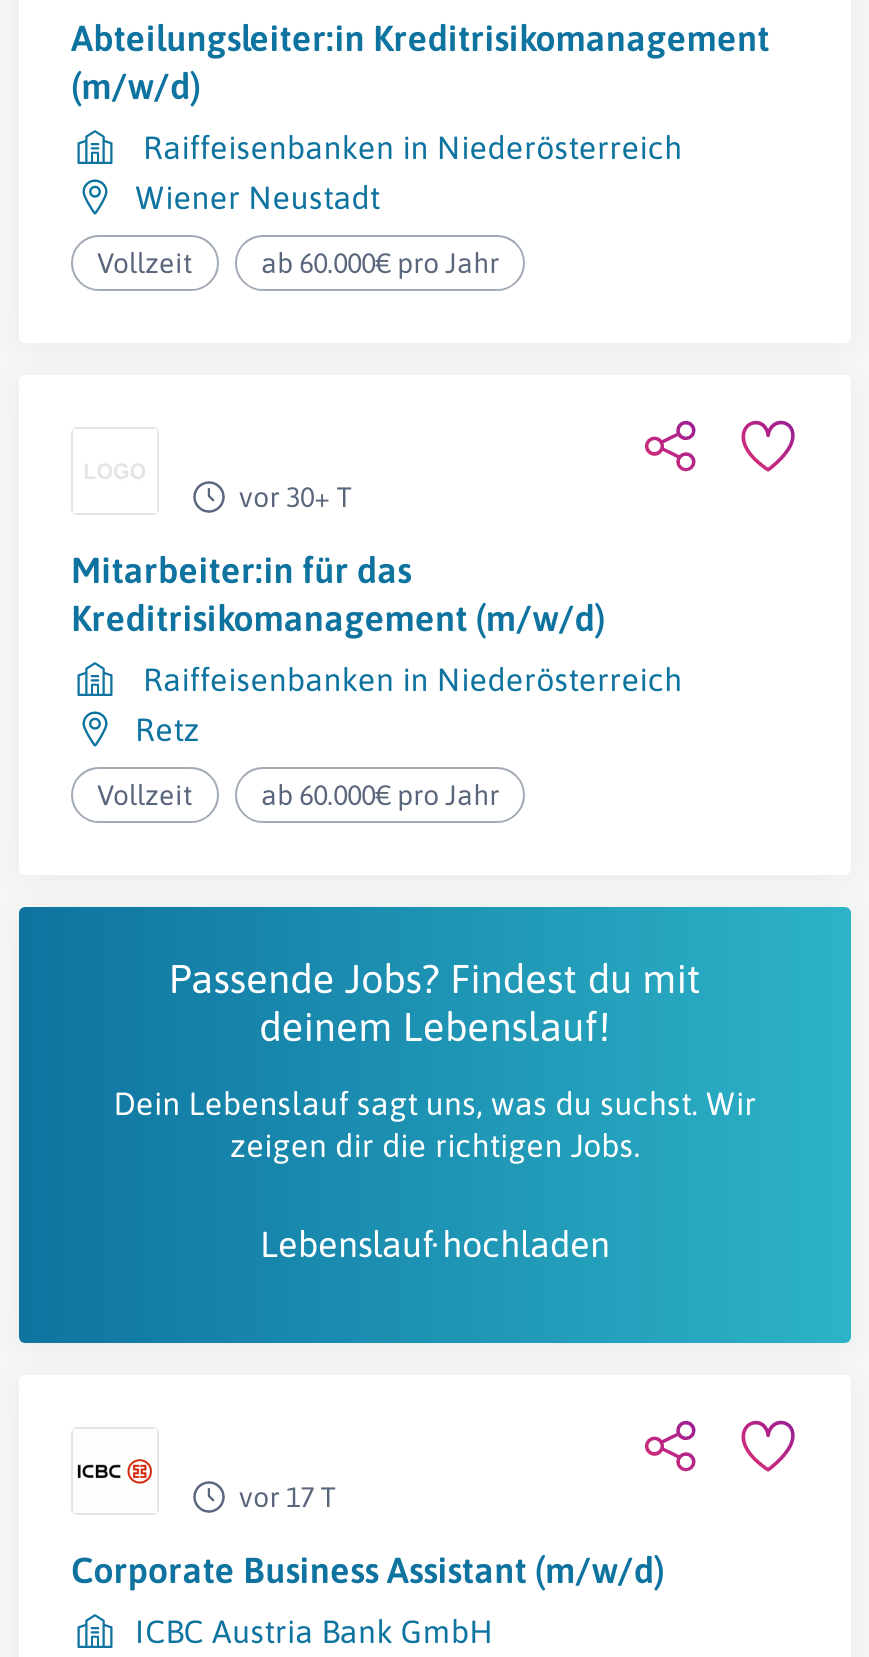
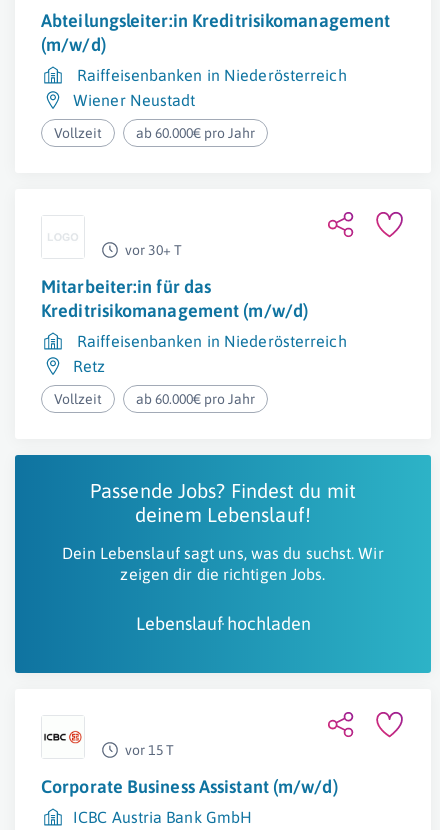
- vor 17 T
+ vor 15 T
